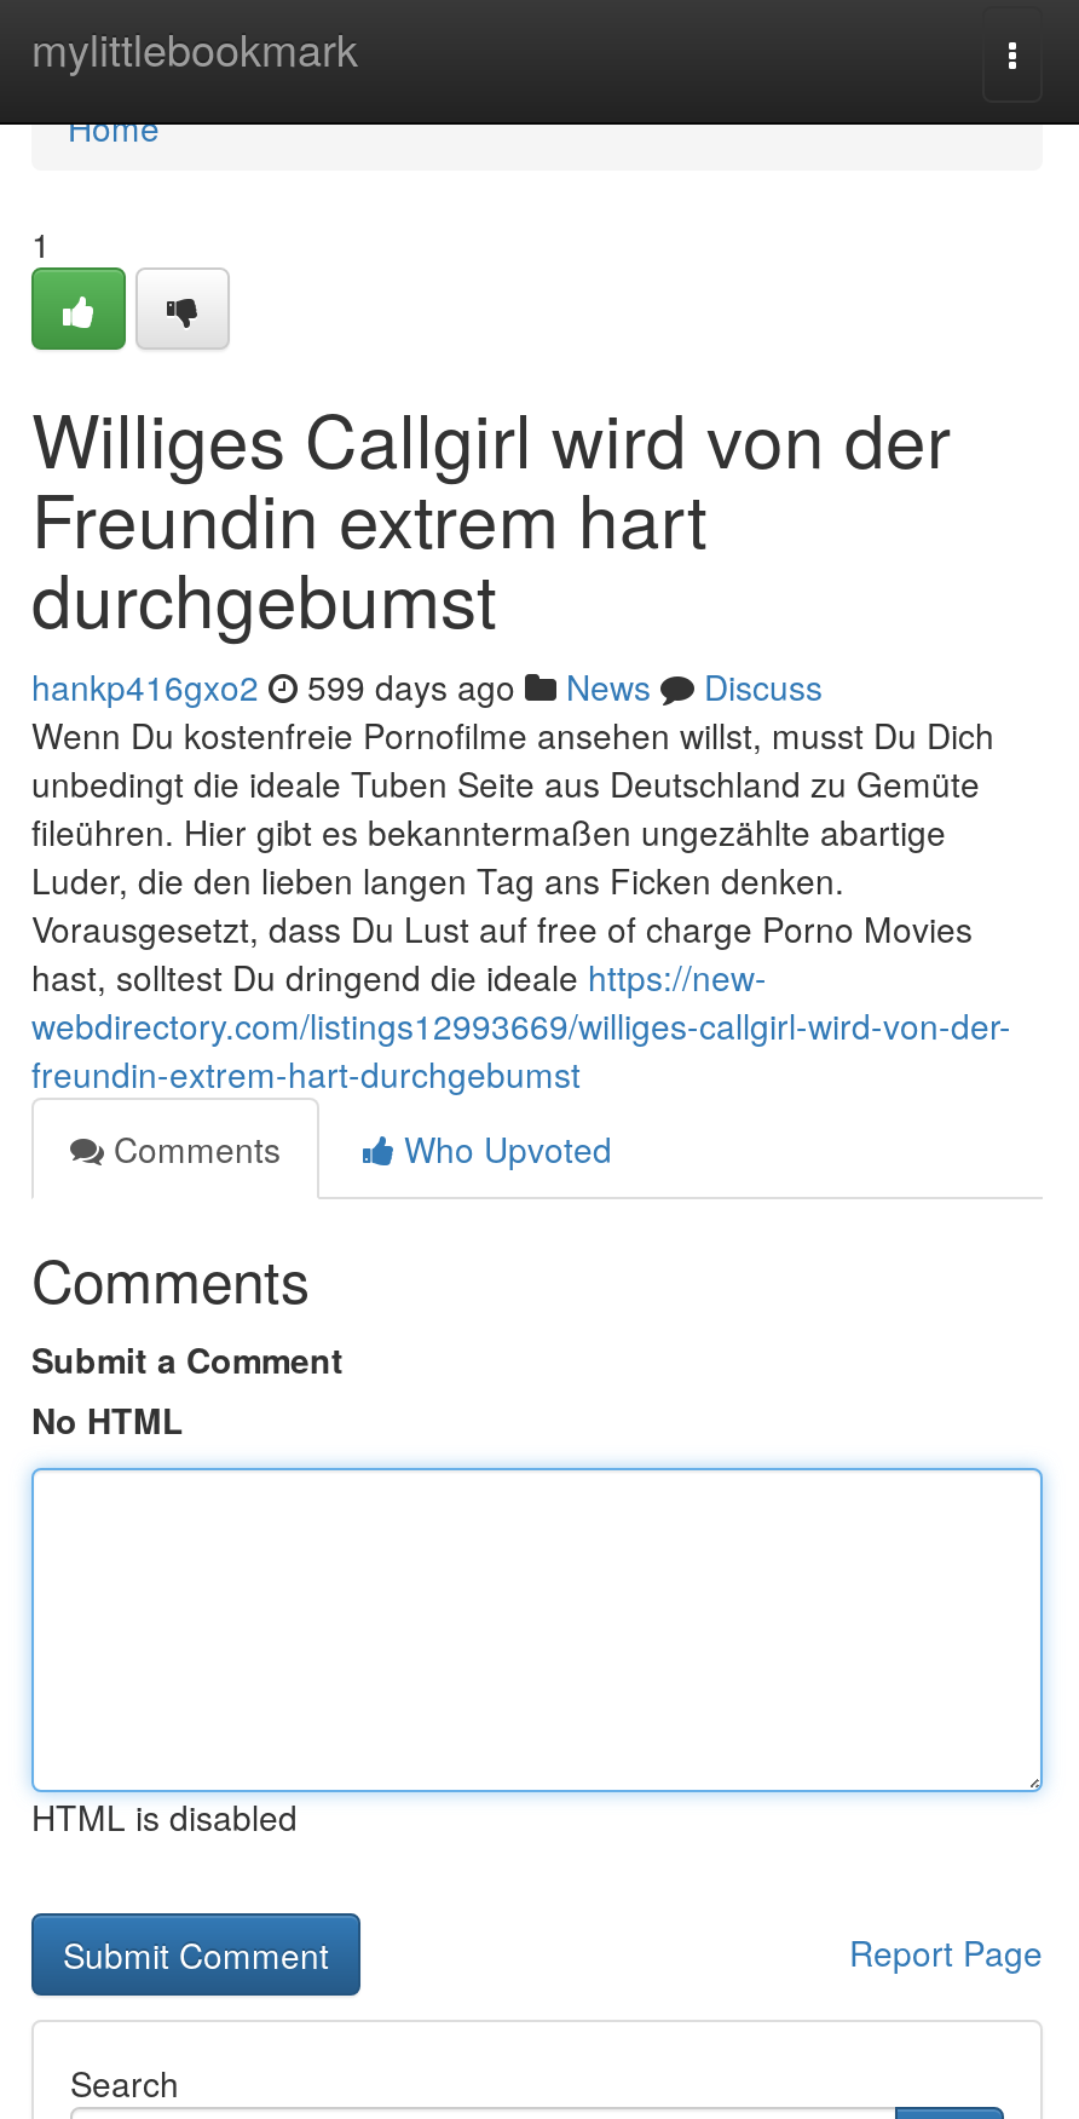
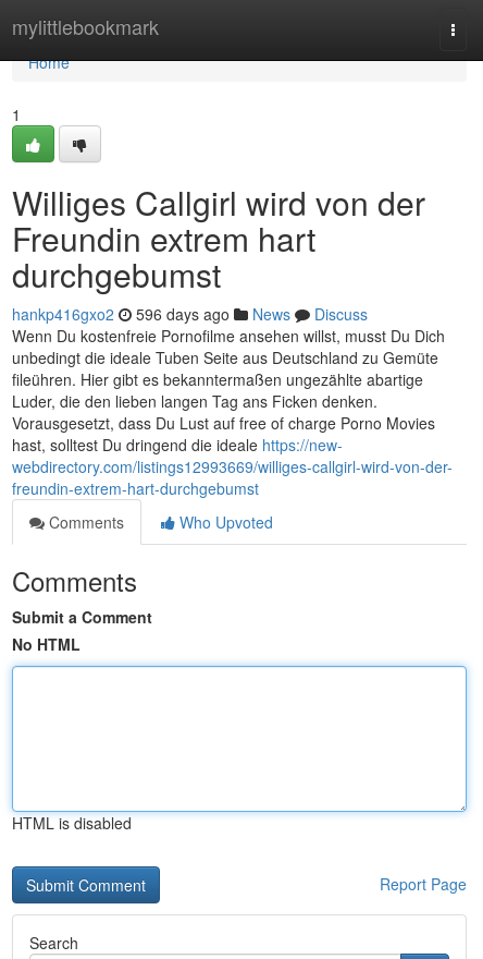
- hankp416gxo2 599 days ago News Discuss
+ hankp416gxo2 596 days ago News Discuss
